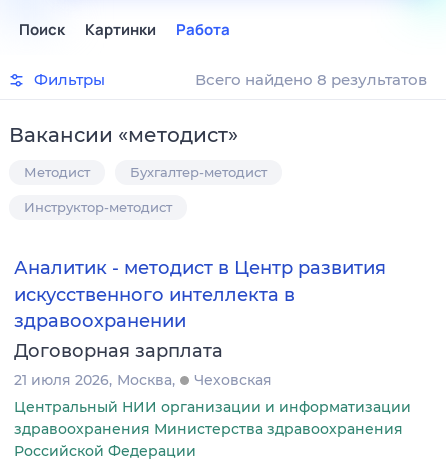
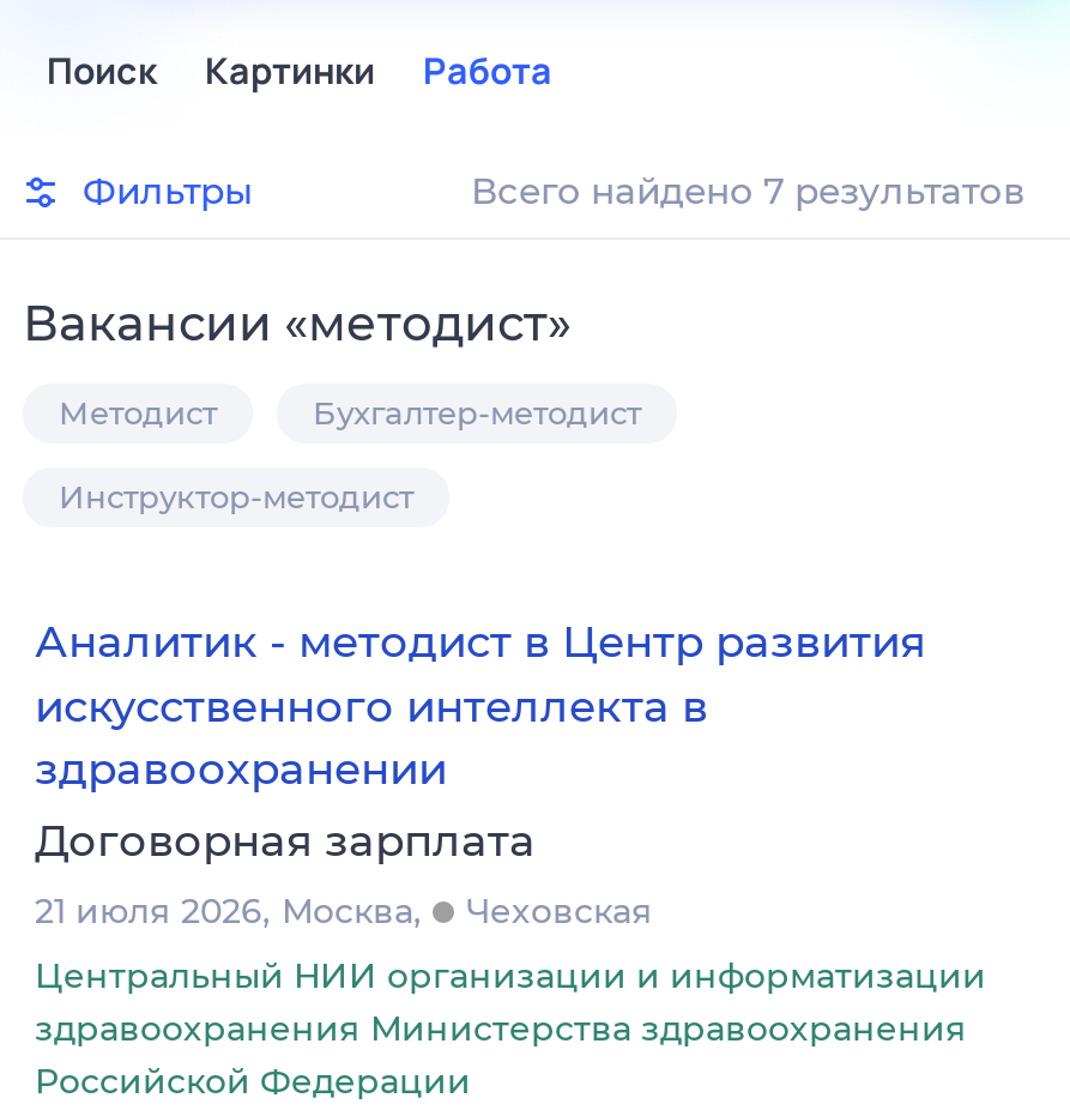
- Всего найдено 8 результатов
+ Всего найдено 7 результатов
